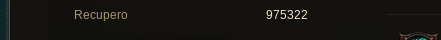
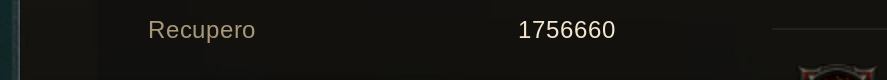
- 975322
+ 1756660
